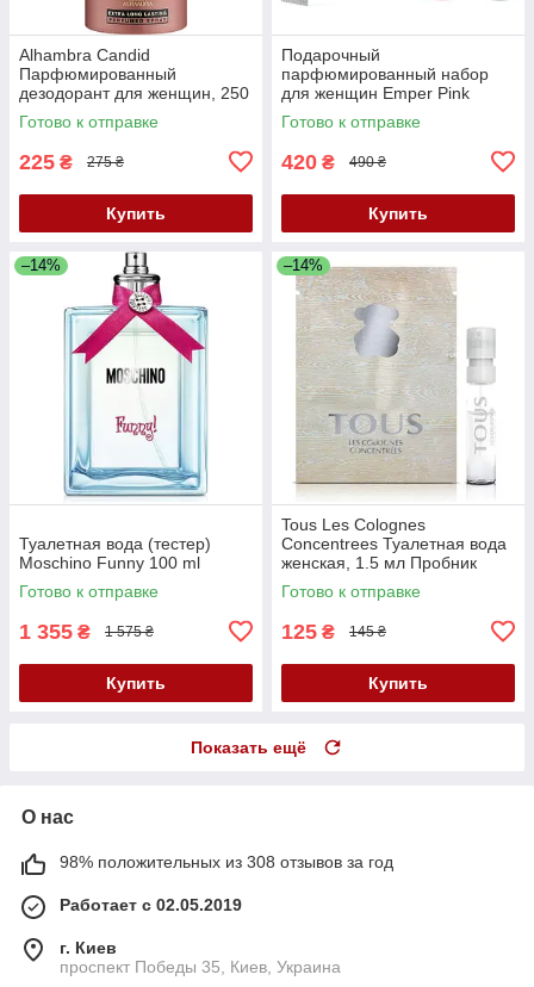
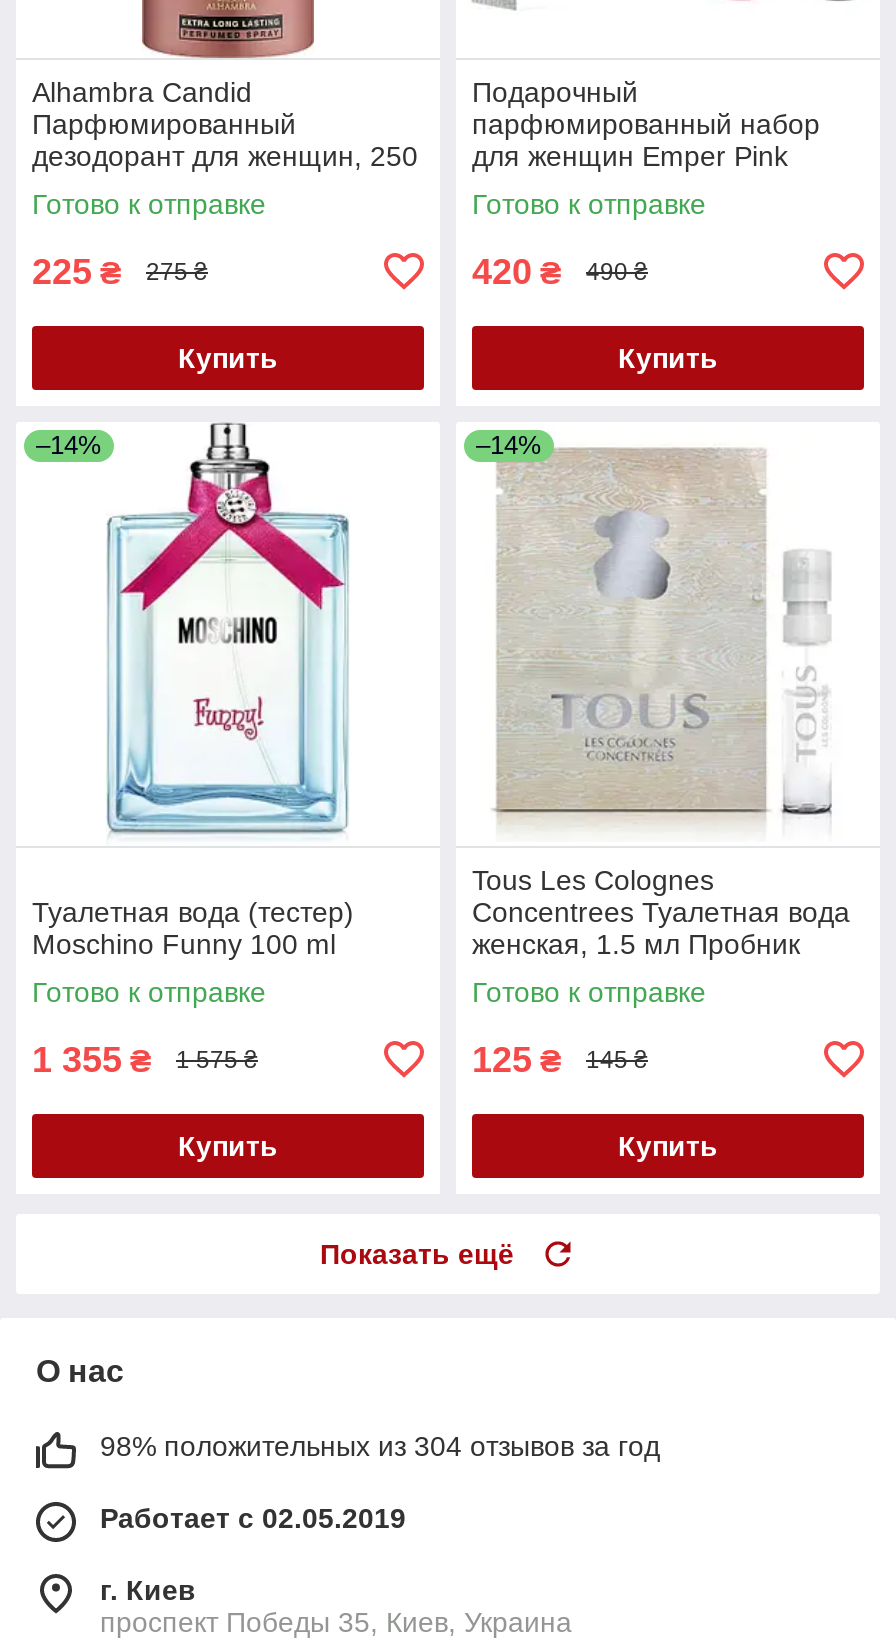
- 98% положительных из 308 отзывов за год
+ 98% положительных из 304 отзывов за год
